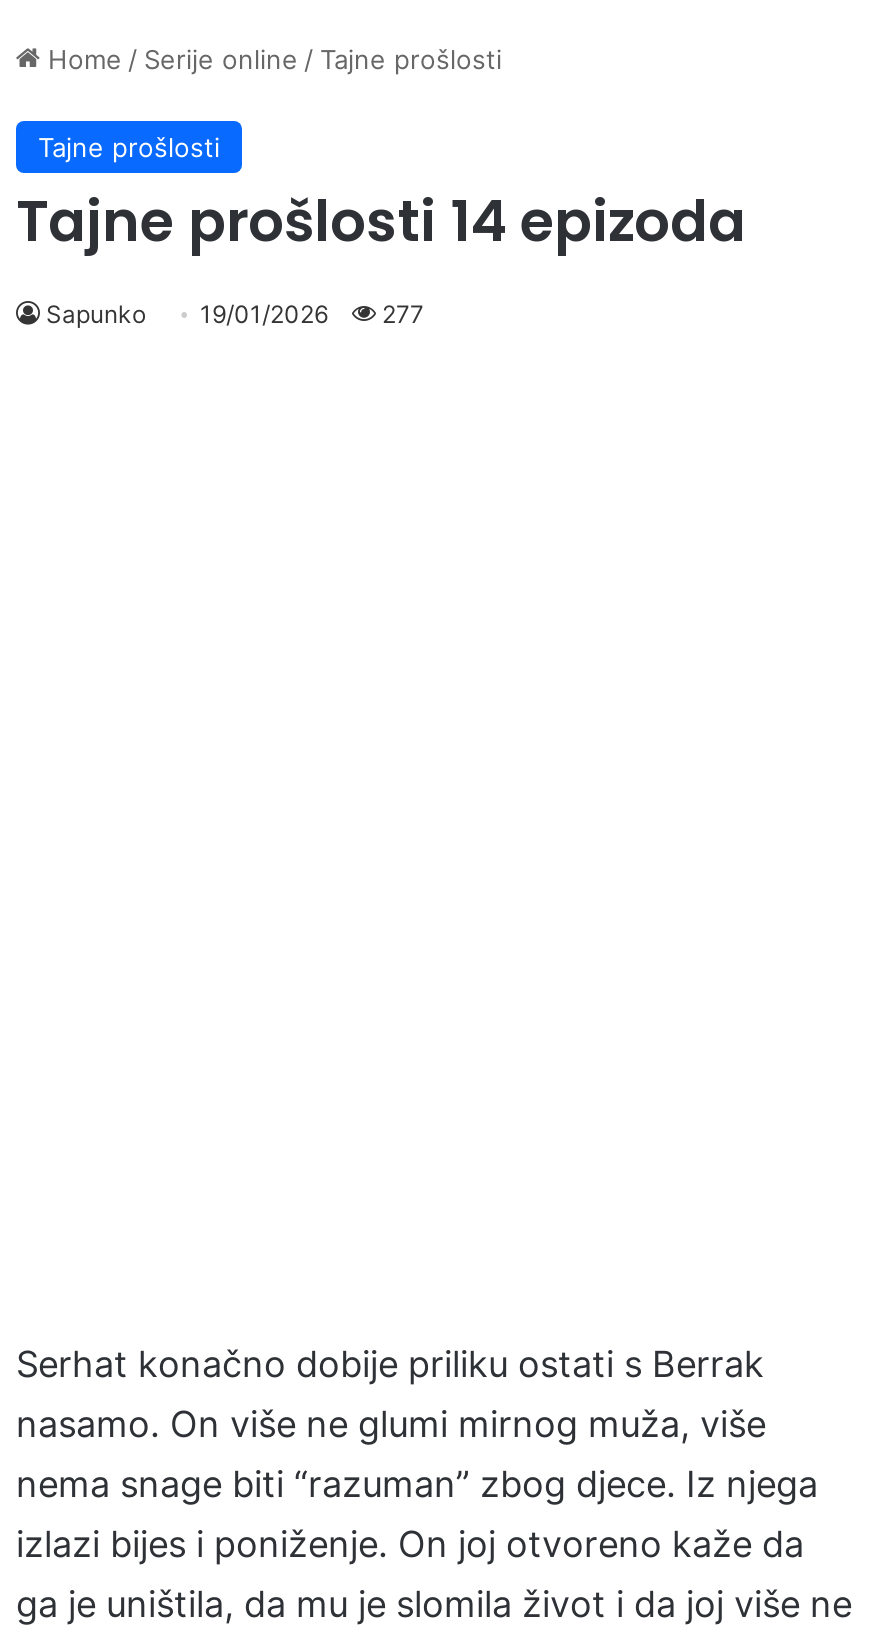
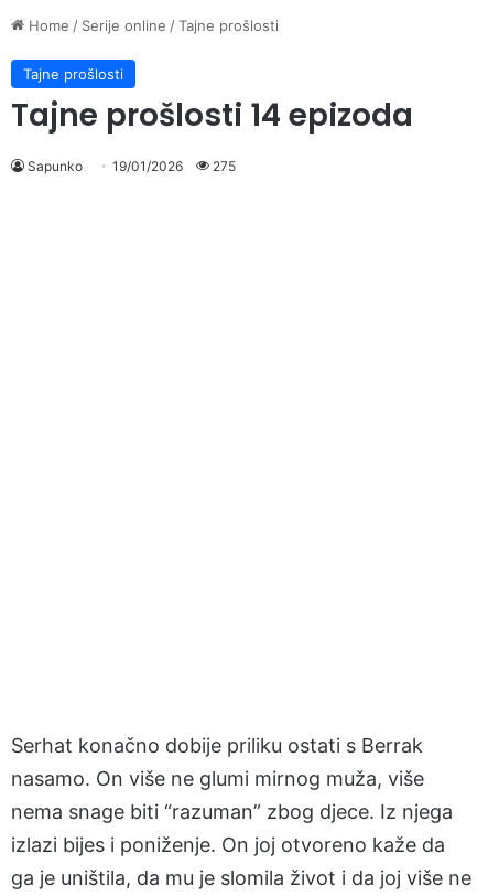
- Sapunko 19/01/2026 277
+ Sapunko 19/01/2026 275
